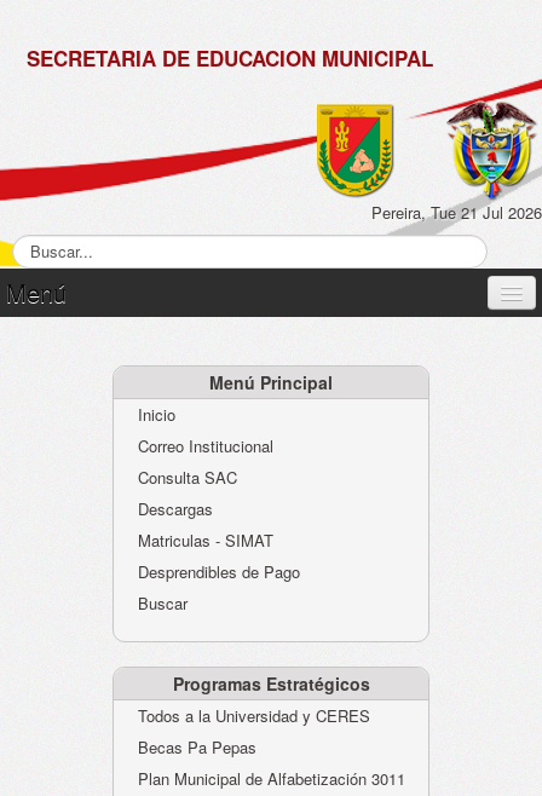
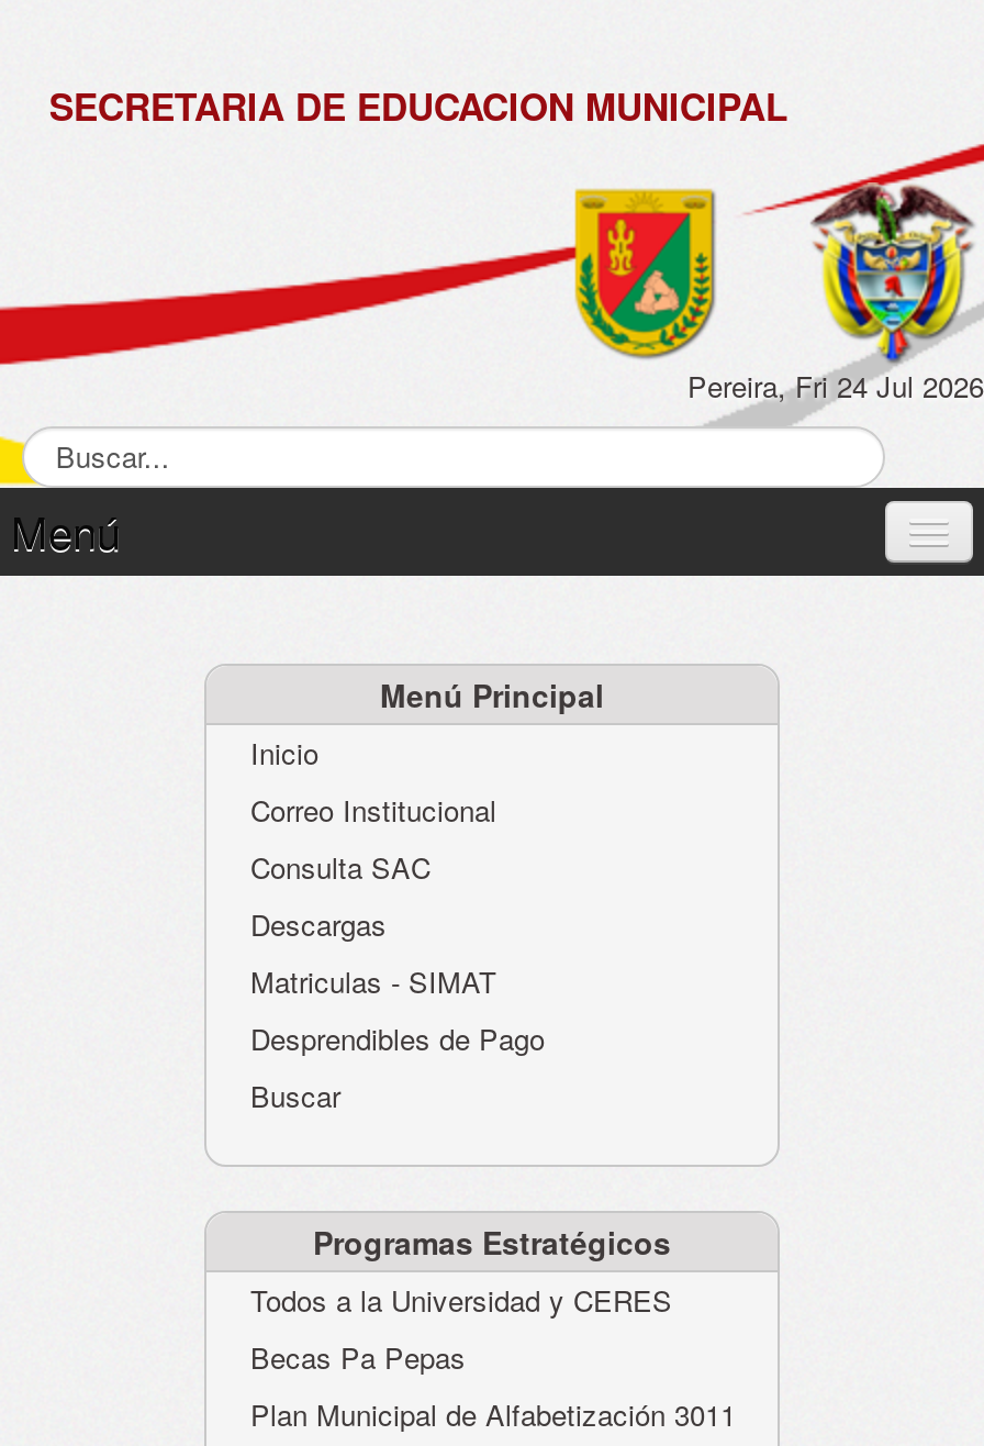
- Pereira, Tue 21 Jul 2026
+ Pereira, Fri 24 Jul 2026
